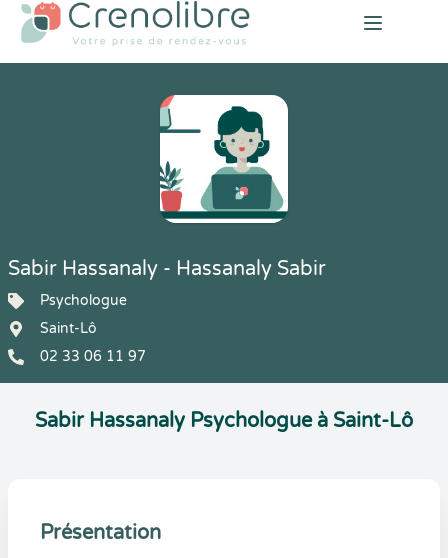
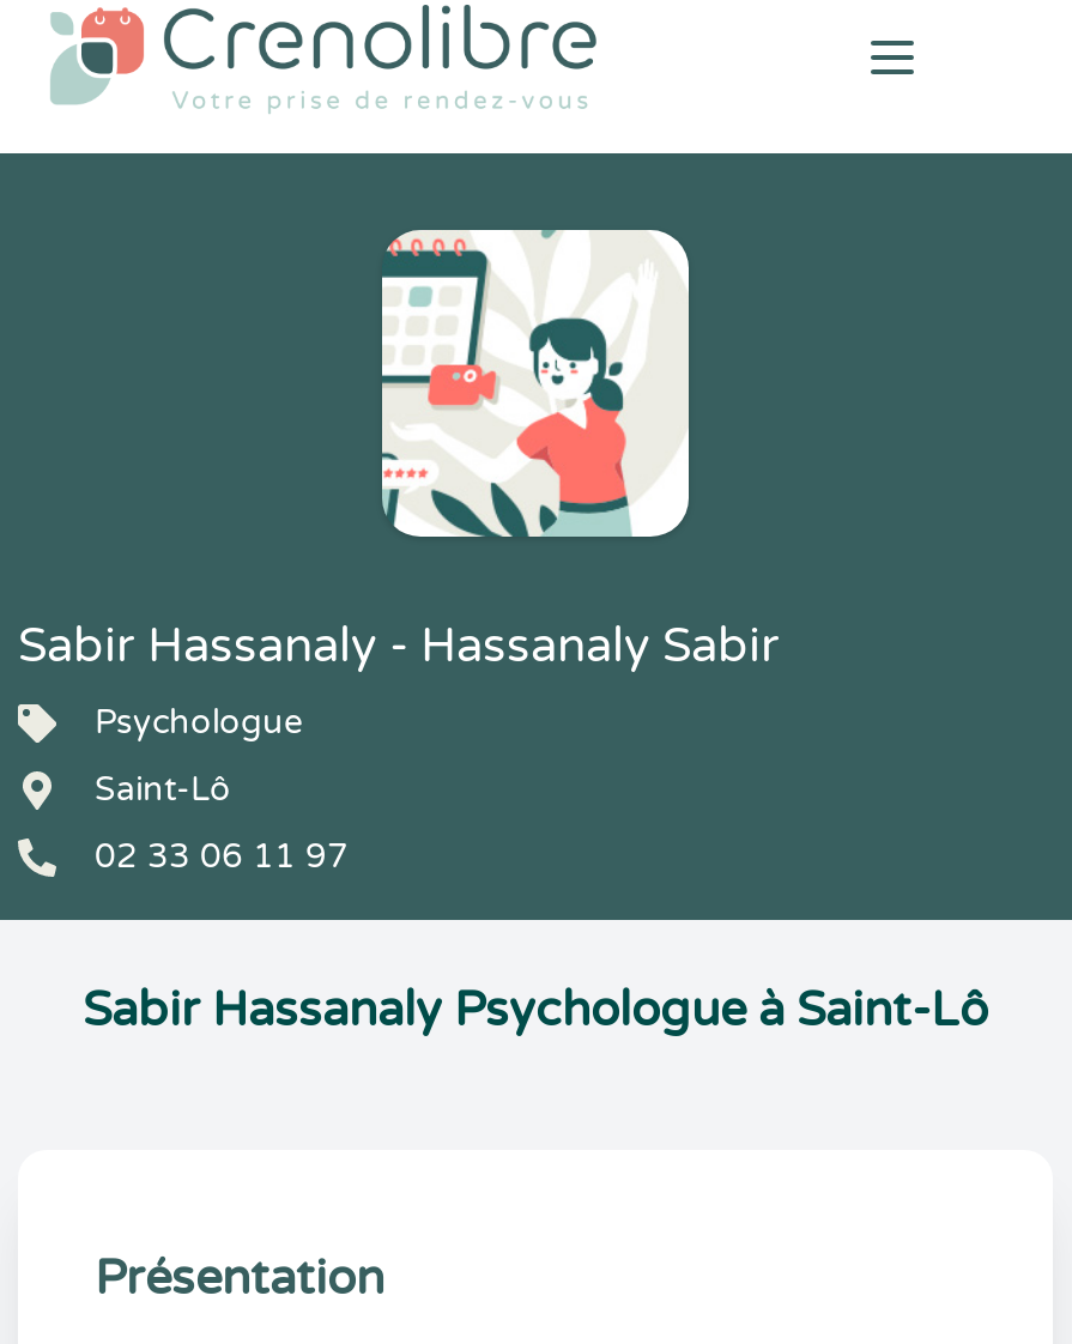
- [image]
+ [image]
